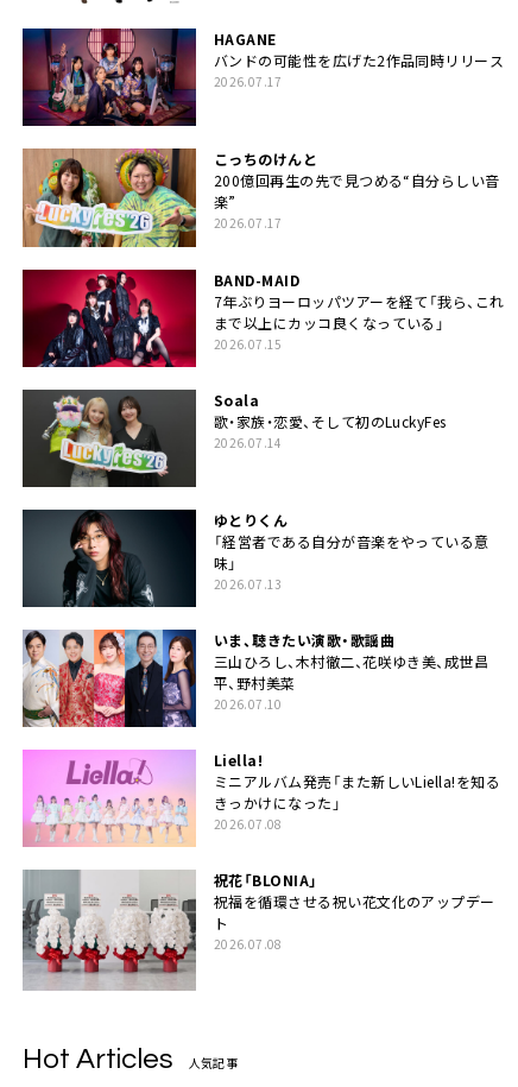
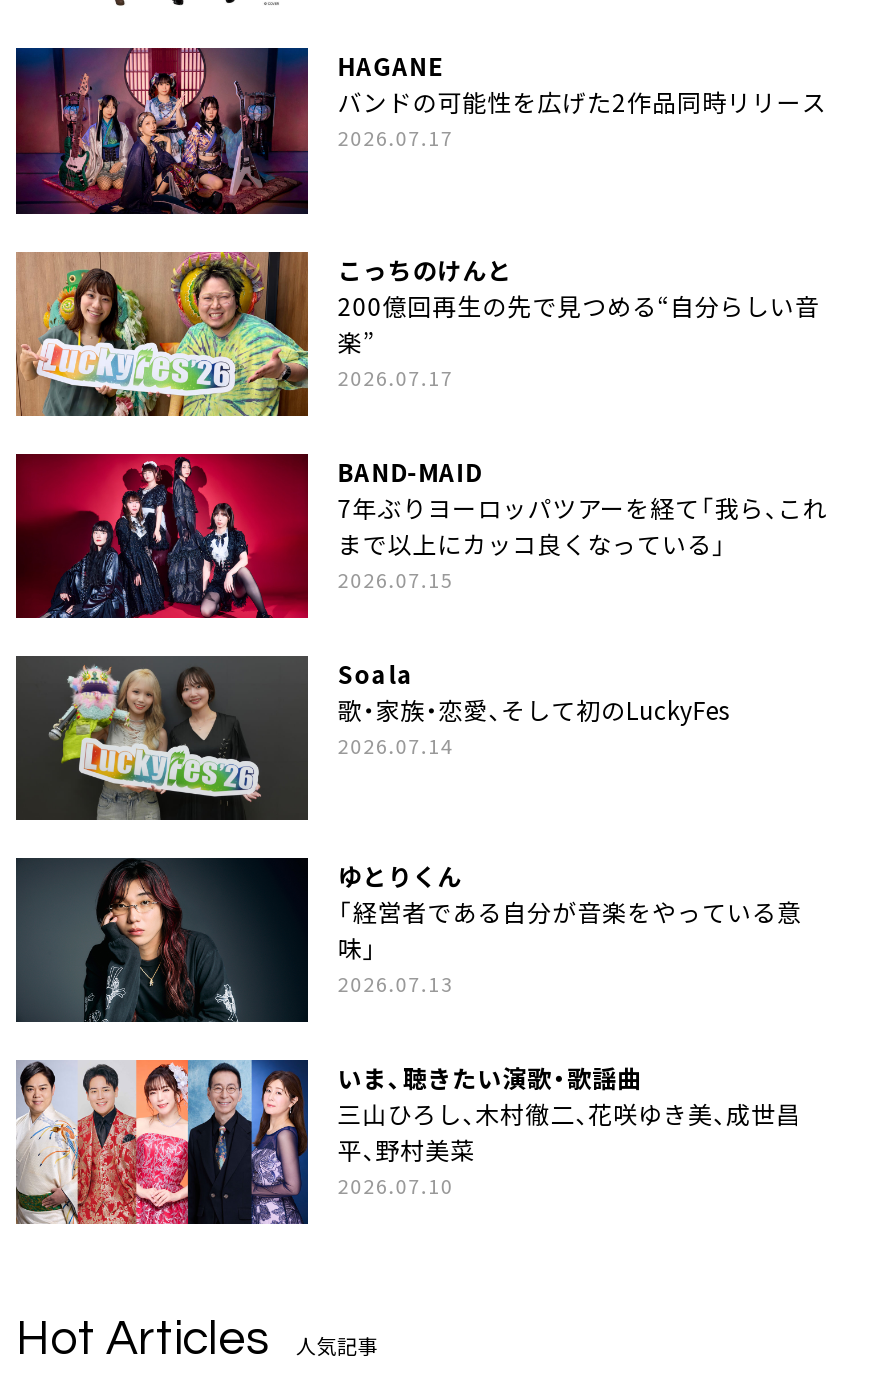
- [image]
- Liella!
- ミニアルバム発売「また新しいLiella!を知る
- きっかけになった」
- 2026.07.08
- 祝花「BLONIA」
- 祝福を循環させる祝い花文化のアップデー
- ト
- 2026.07.08

- [image]
